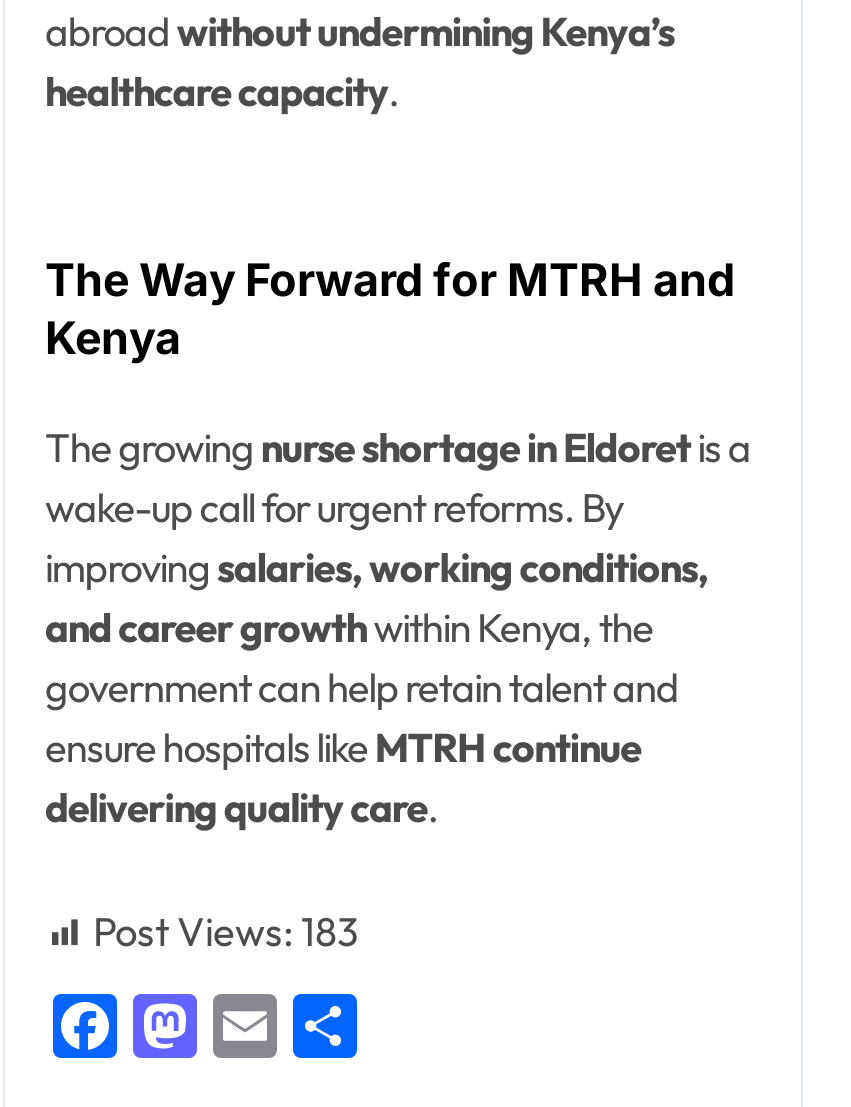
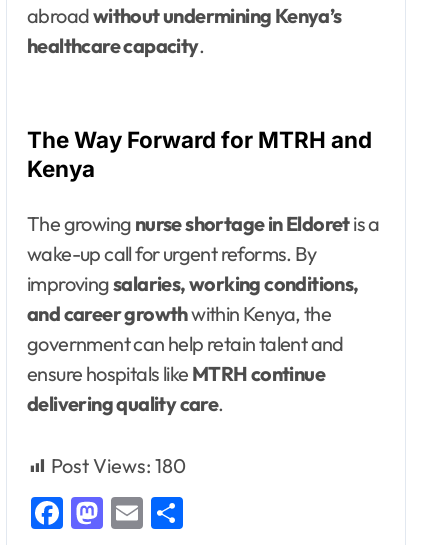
- Post Views: 183
+ Post Views: 180
